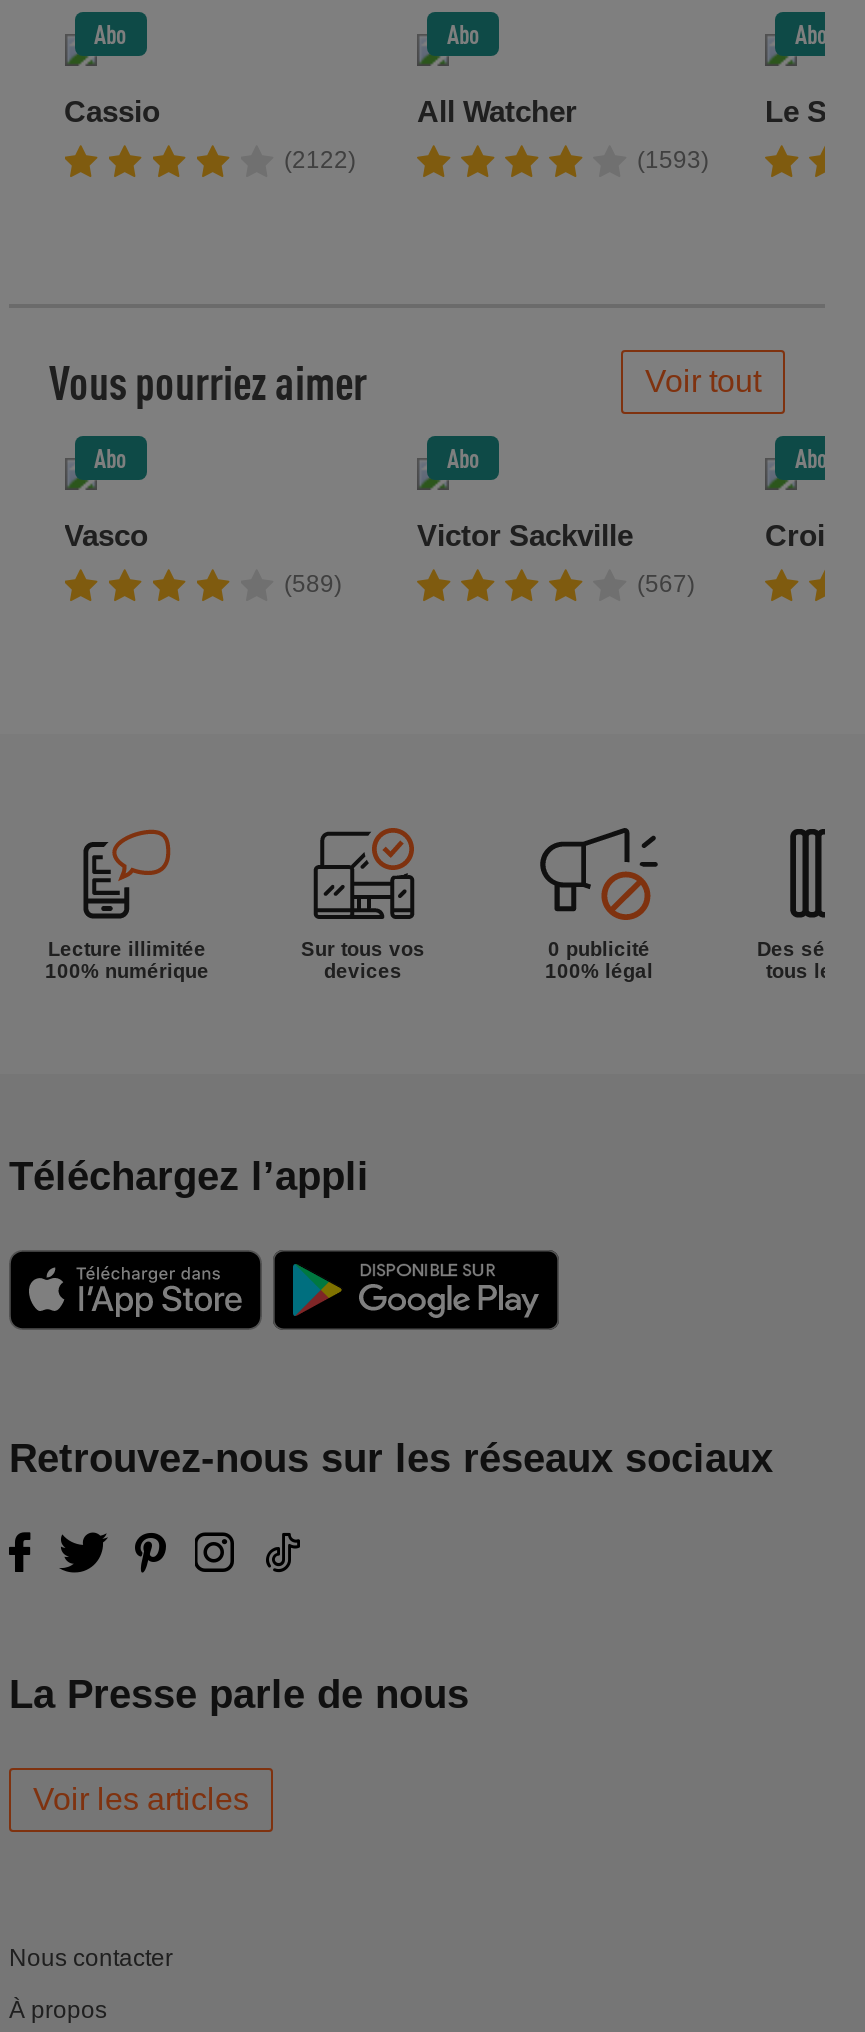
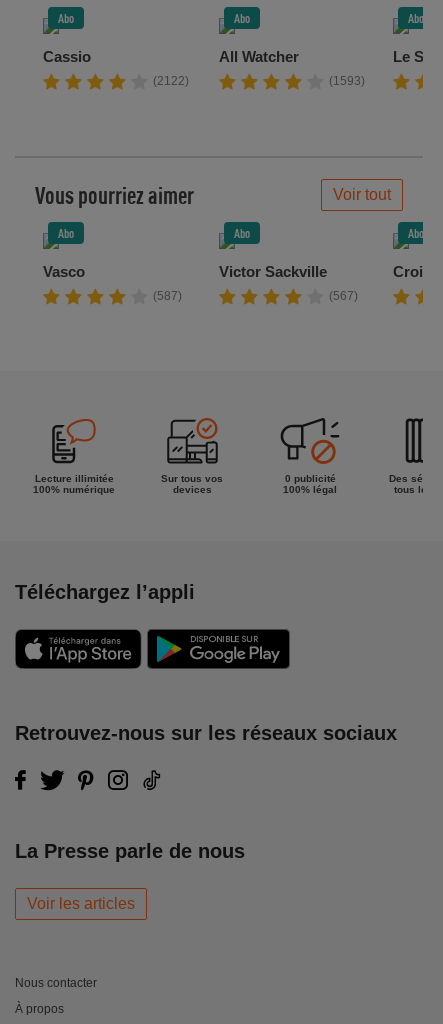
- (589)
+ (587)
